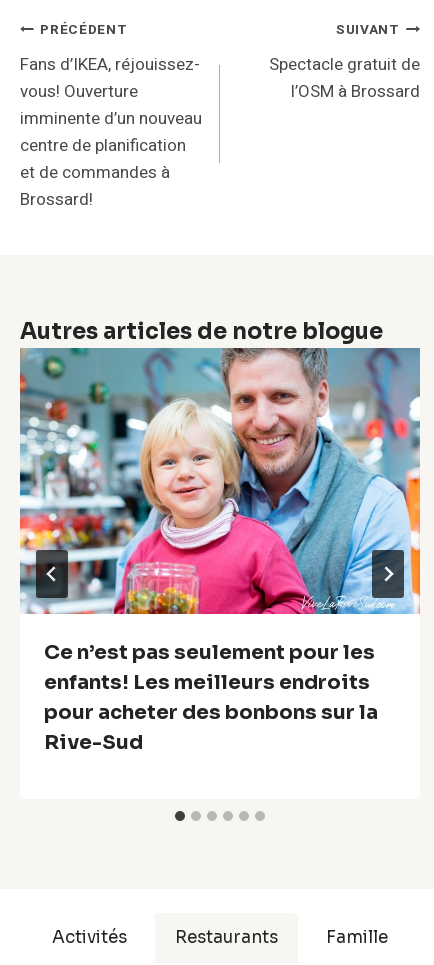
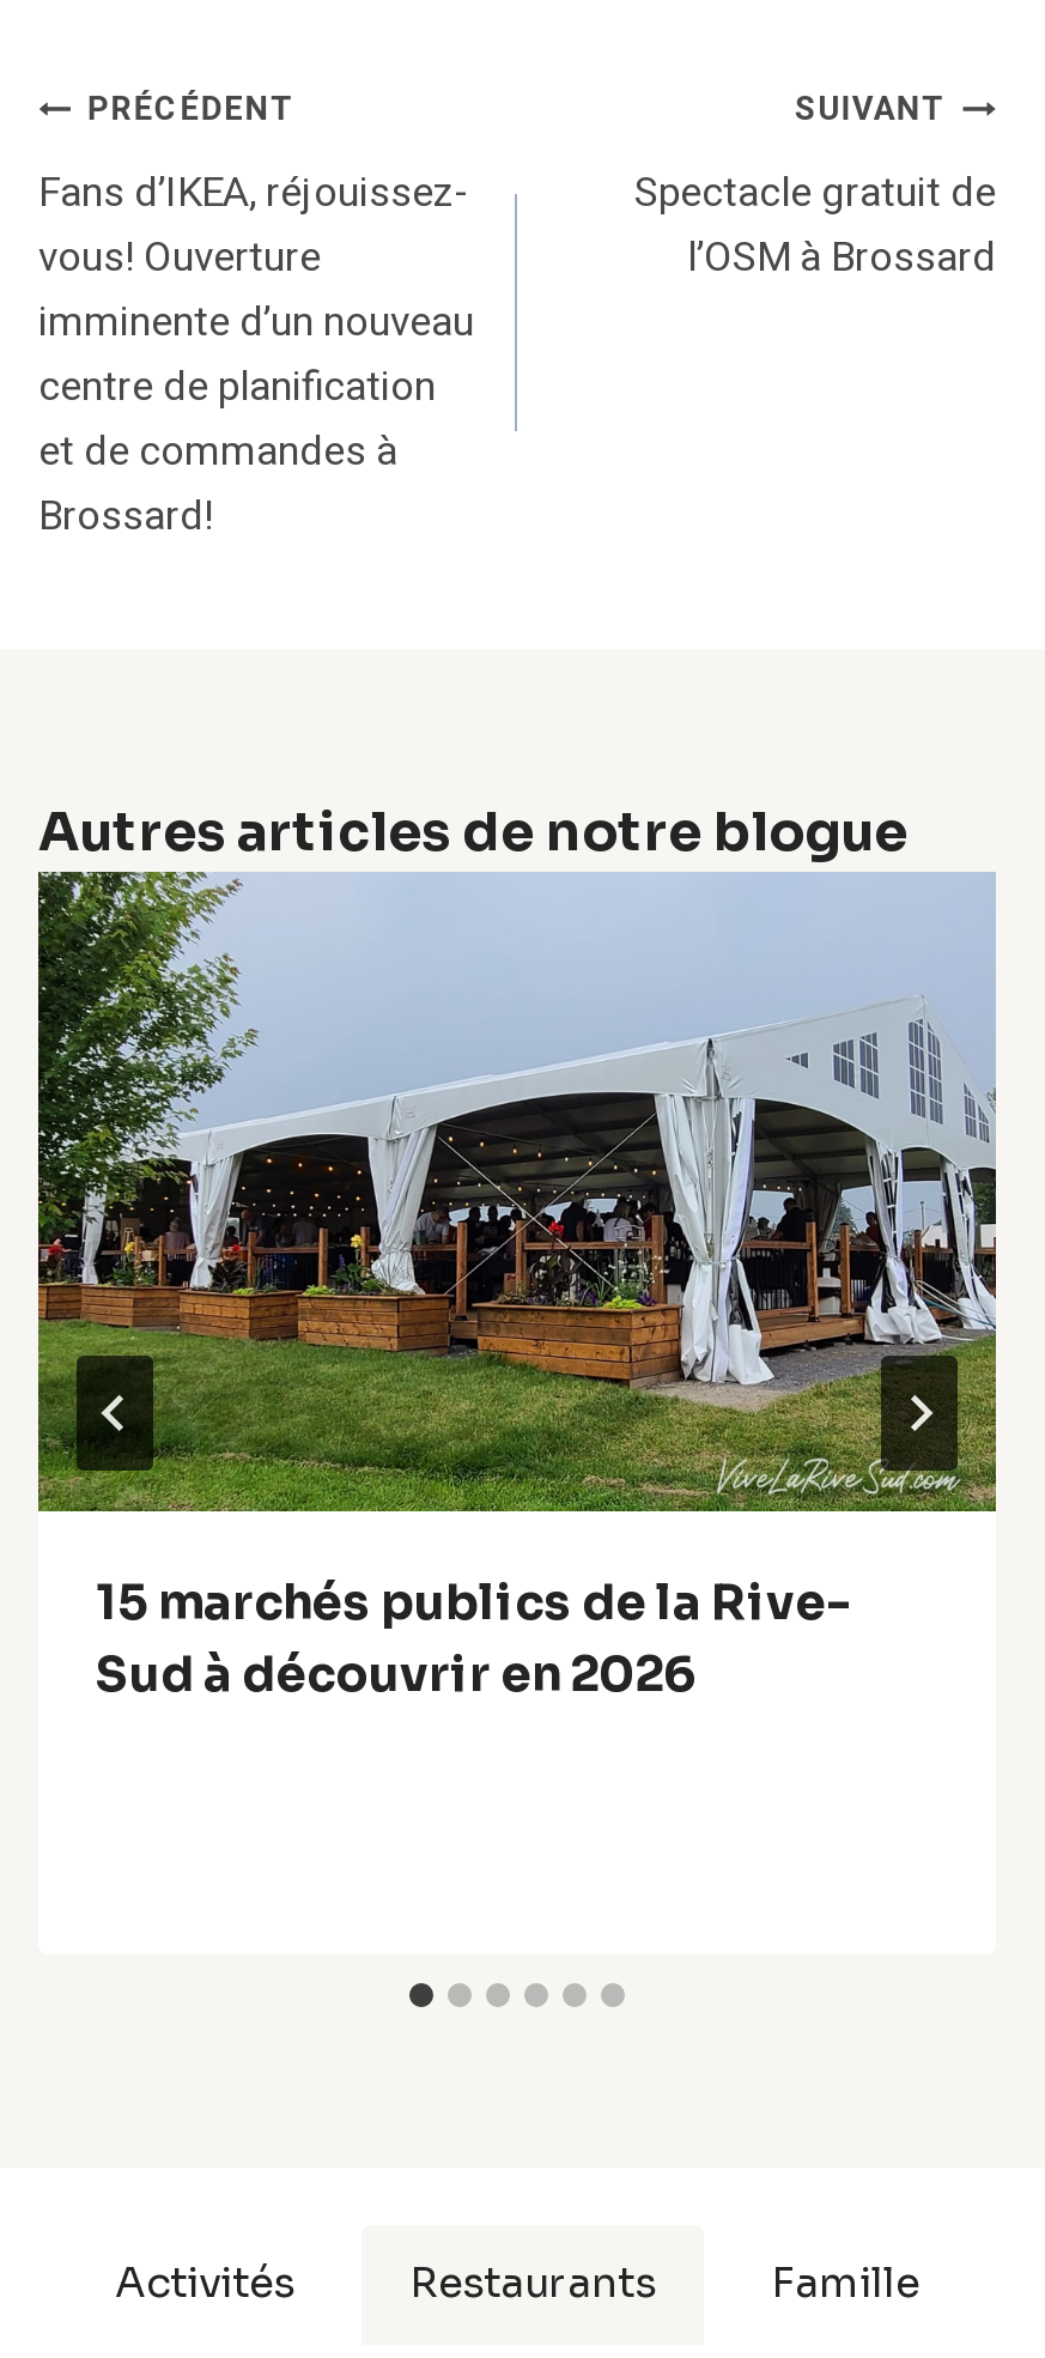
- [image]
- Ce n’est pas seulement pour les
- enfants! Les meilleurs endroits
- pour acheter des bonbons sur la
- Rive-Sud
+ [image]
+ 15 marchés publics de la Rive-
+ Sud à découvrir en 2026
